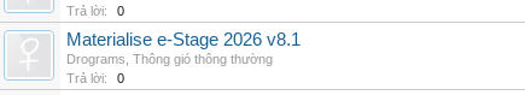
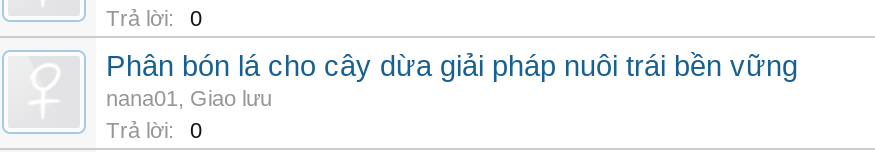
- Materialise e-Stage 2026 v8.1
- Drograms, Thông gió thông thường
+ Phân bón lá cho cây dừa giải pháp nuôi trái bền vững
+ nana01, Giao lưu
